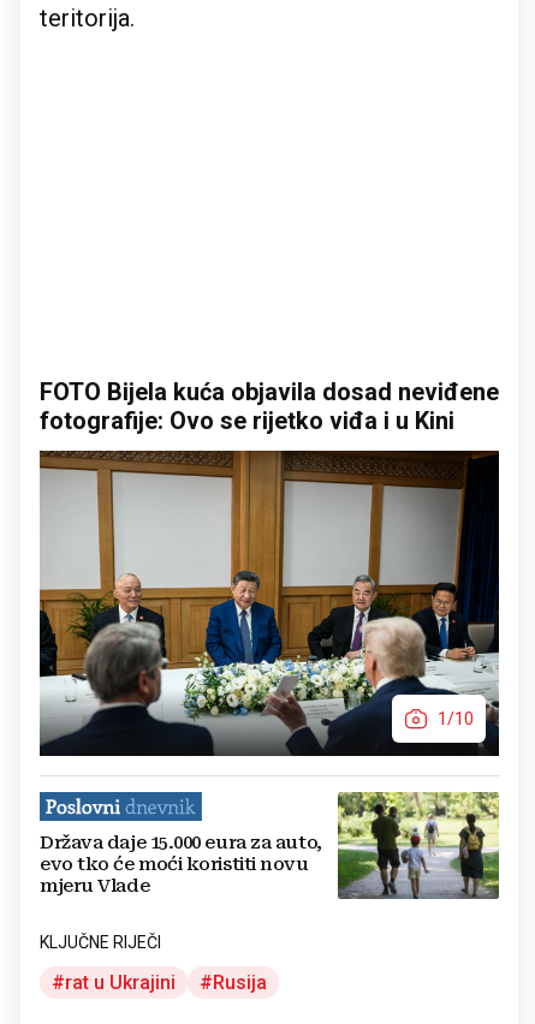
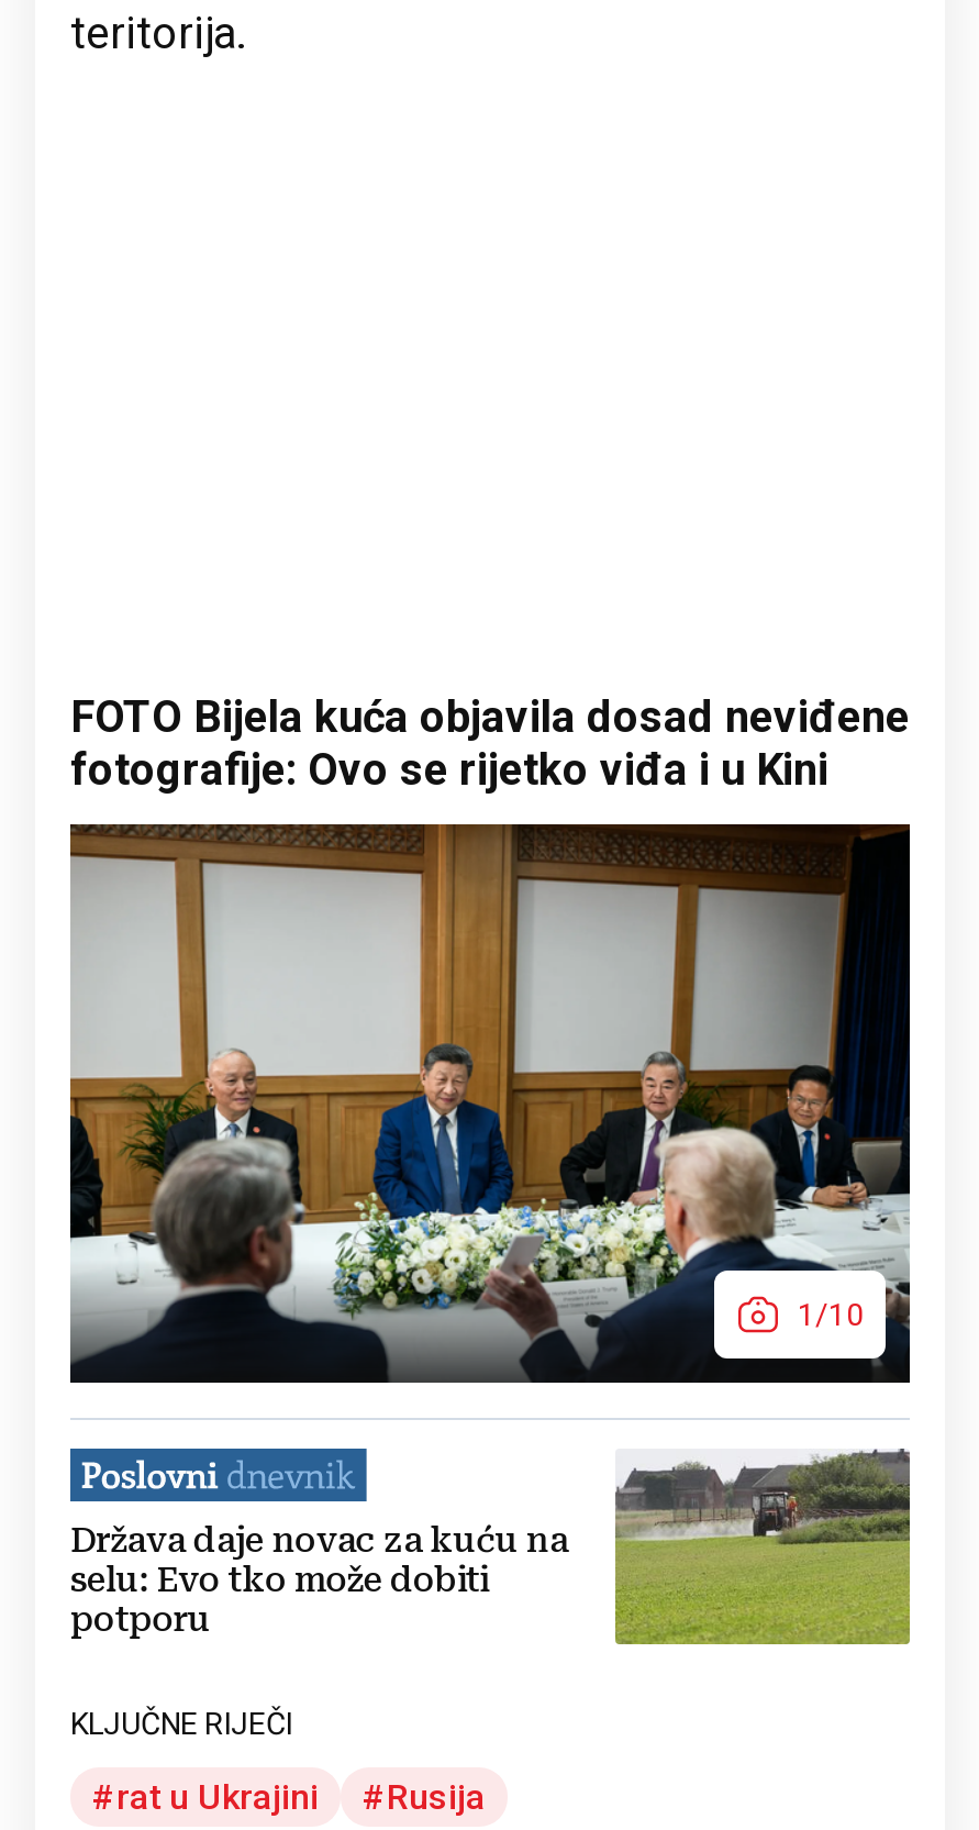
- [image]
- Država daje 15.000 eura za auto,
- evo tko će moći koristiti novu
- mjeru Vlade
+ [image]
+ Država daje novac za kuću na
+ selu: Evo tko može dobiti
+ potporu
